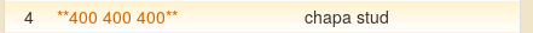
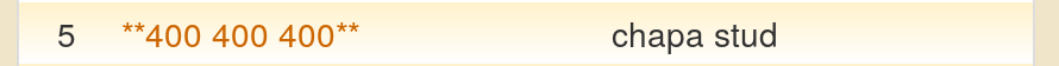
- 4 **400 400 400**
+ 5 **400 400 400**
